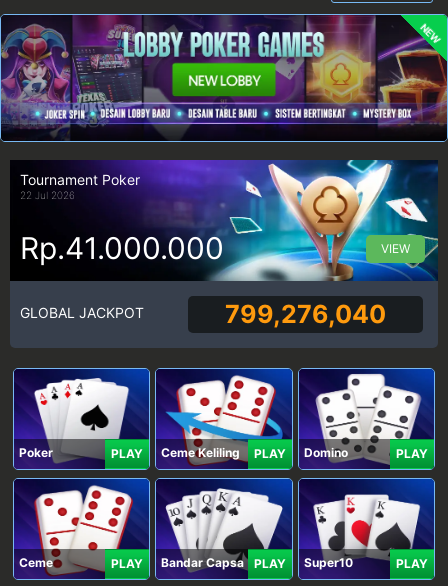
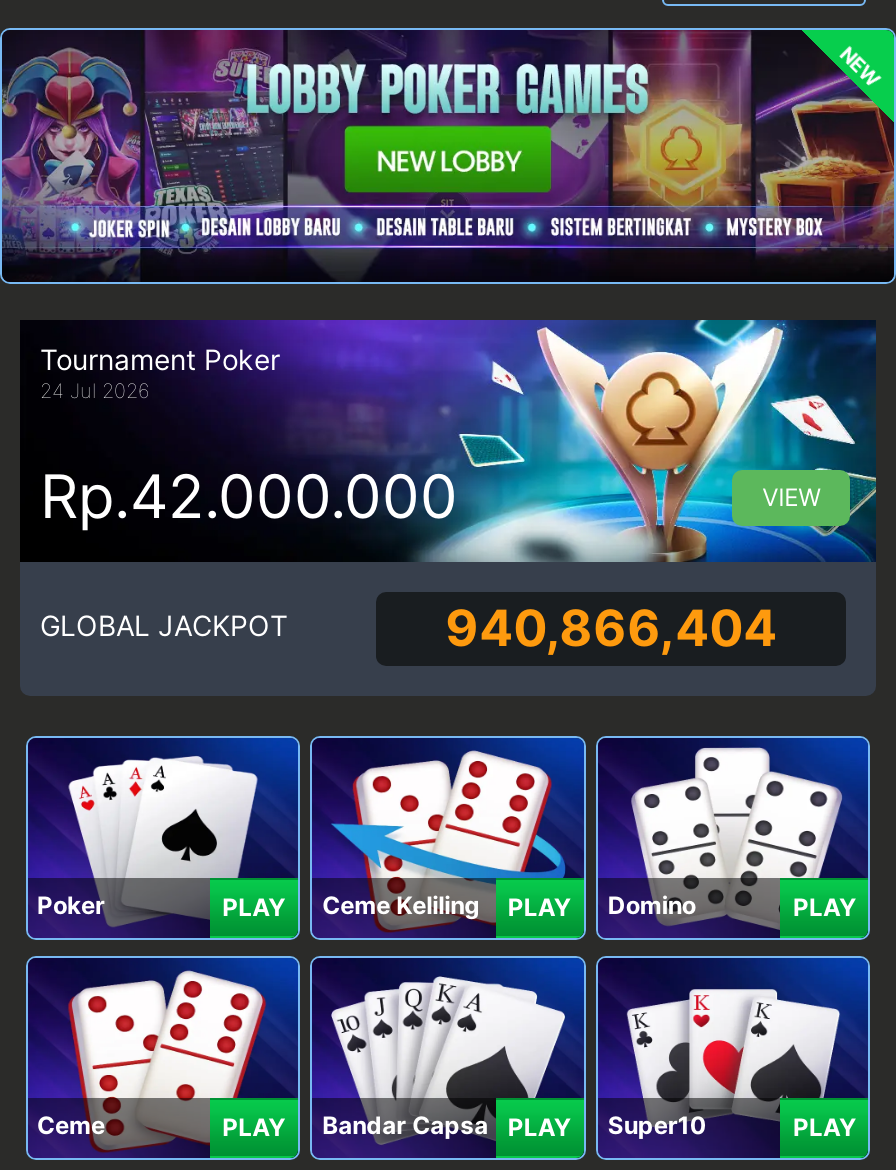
- 22 Jul 2026
+ 24 Jul 2026

- Rp.41.000.000
+ Rp.42.000.000

- 799,276,040
+ 940,866,404
